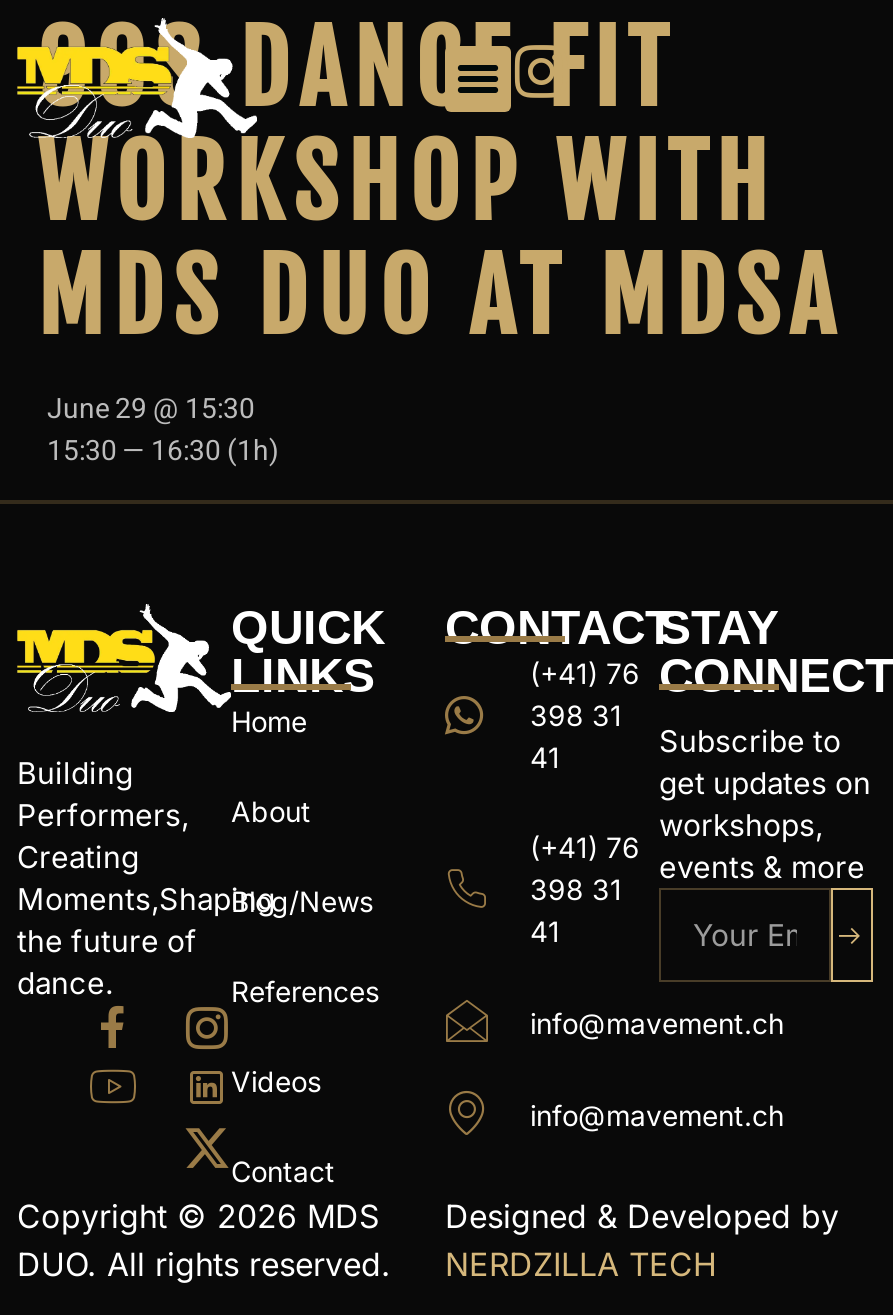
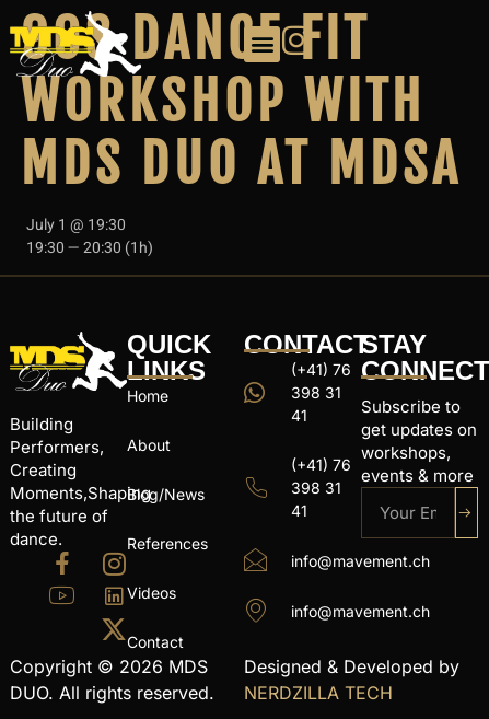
- June 29 @ 15:30
- 15:30 — 16:30 (1h)
+ July 1 @ 19:30
+ 19:30 — 20:30 (1h)
